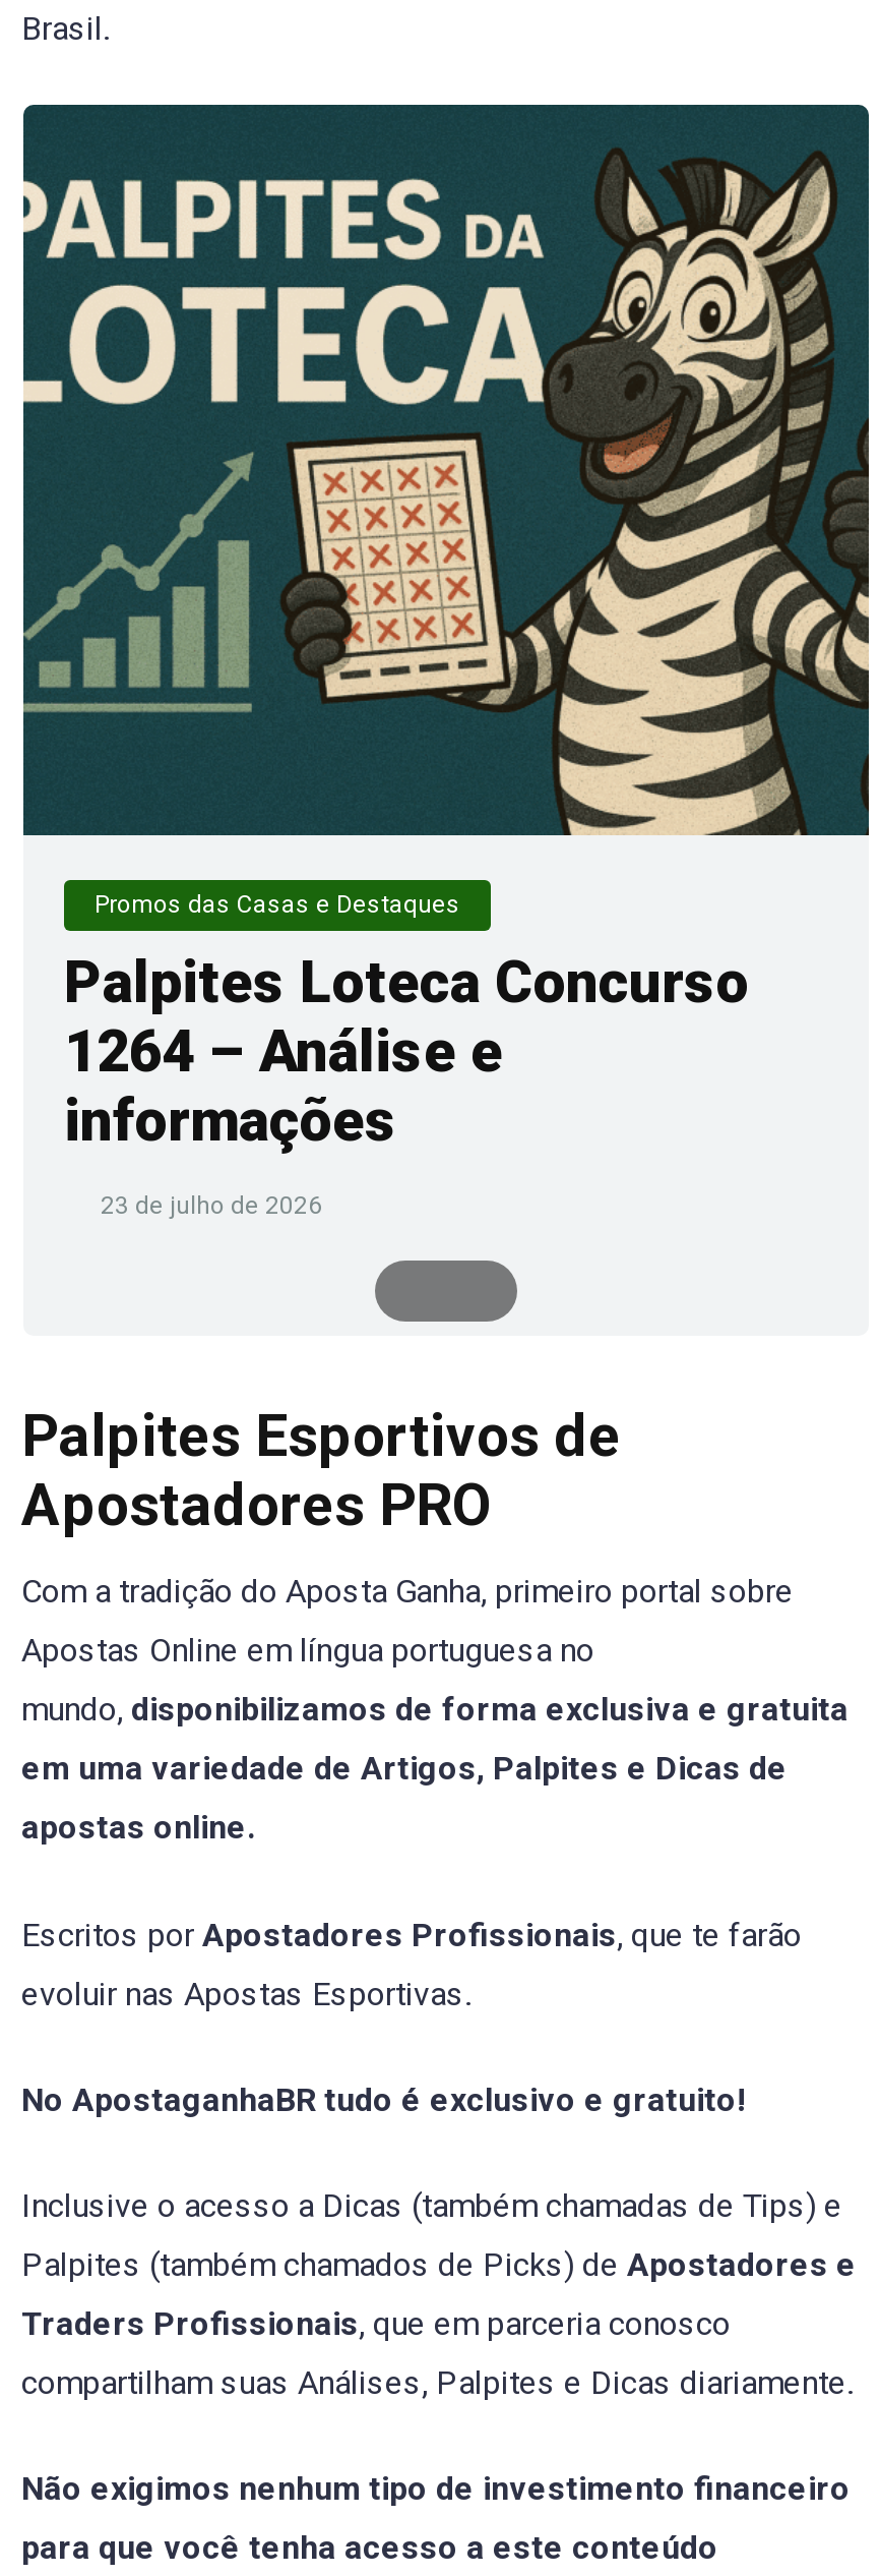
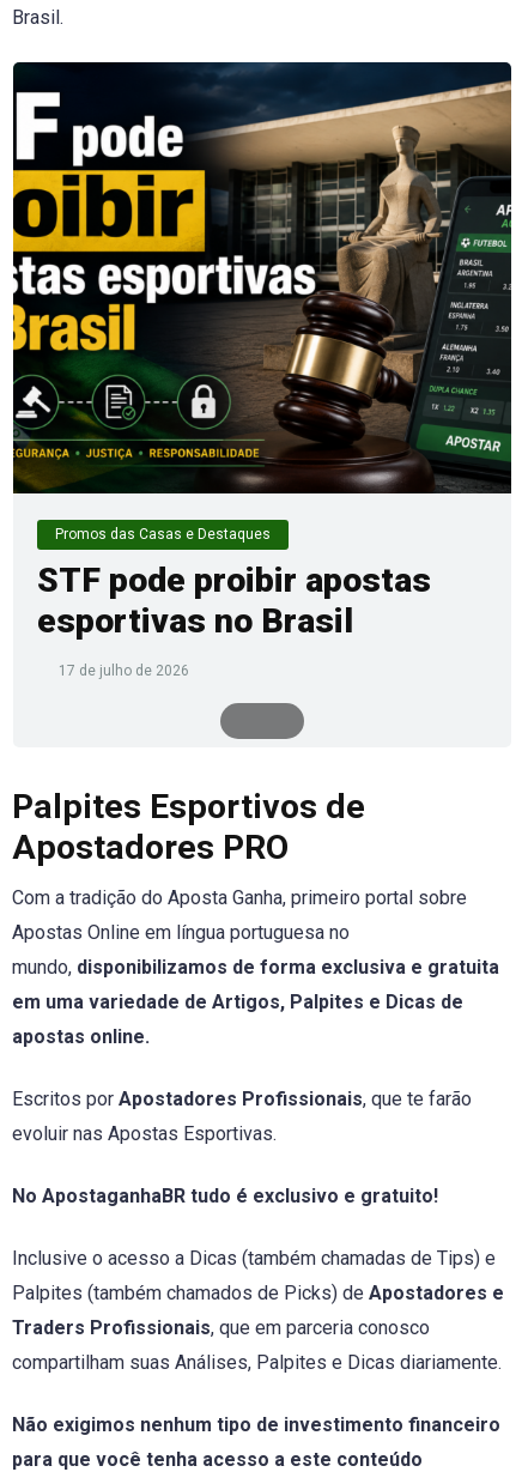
- [image]
+ [image]

- Palpites Loteca Concurso
- 1264 – Análise e
- informações
+ STF pode proibir apostas
+ esportivas no Brasil

- 23 de julho de 2026
+ 17 de julho de 2026
